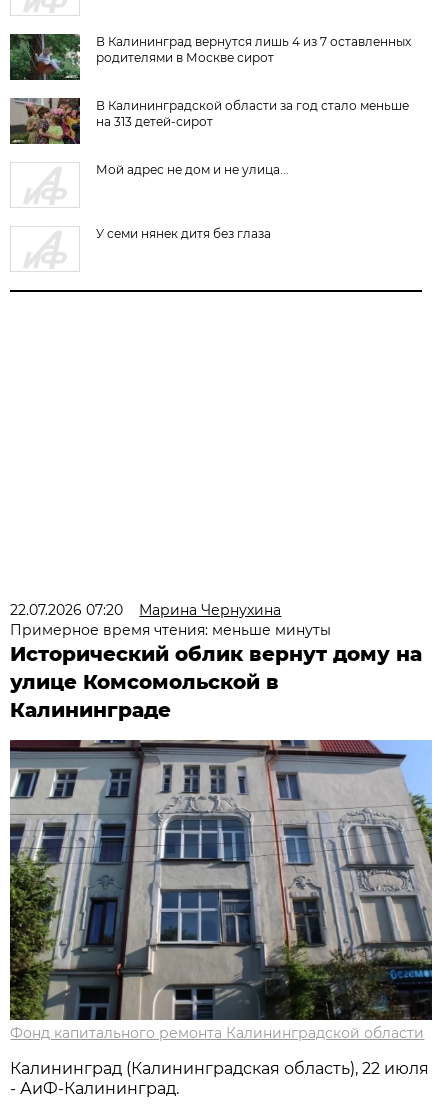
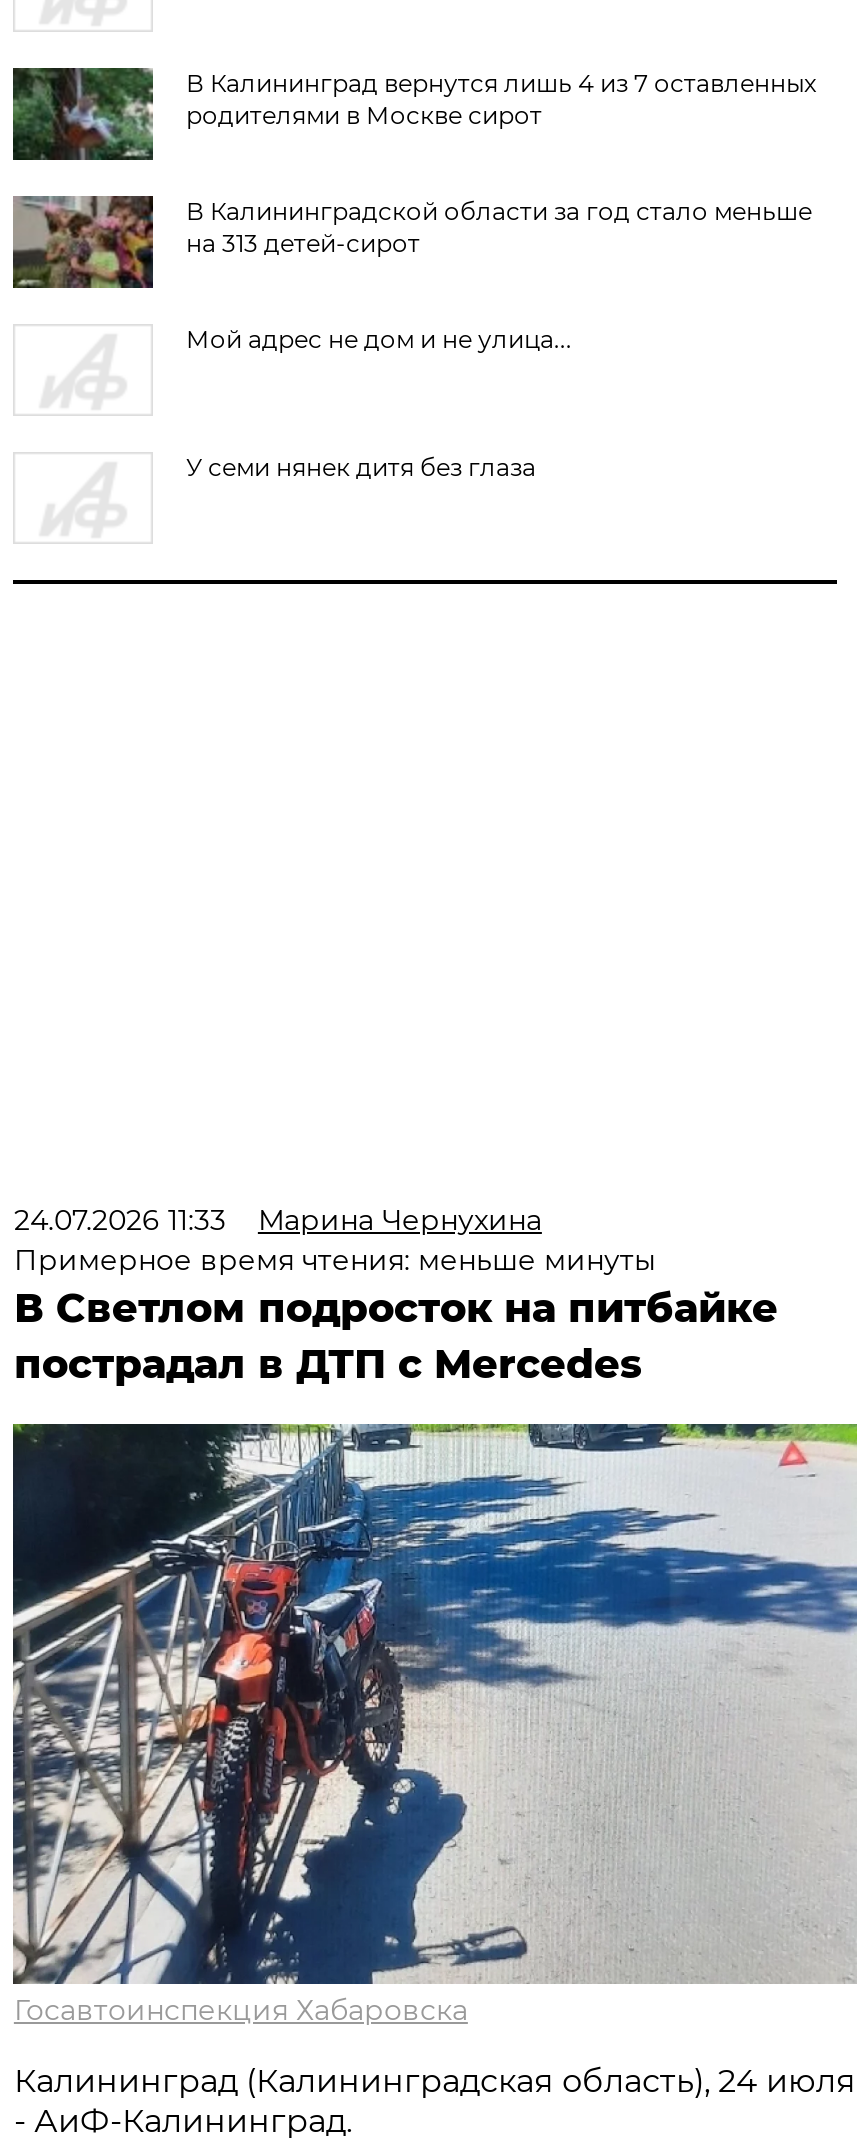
- 22.07.2026 07:20 Марина Чернухина
+ 24.07.2026 11:33 Марина Чернухина

- Исторический облик вернут дому на
- улице Комсомольской в
- Калининграде
+ В Светлом подросток на питбайке
+ пострадал в ДТП с Mercedes

- [image]
- Фонд капитального ремонта Калининградской области
+ [image]
+ Госавтоинспекция Хабаровска

- Калининград (Калининградская область), 22 июля
+ Калининград (Калининградская область), 24 июля
